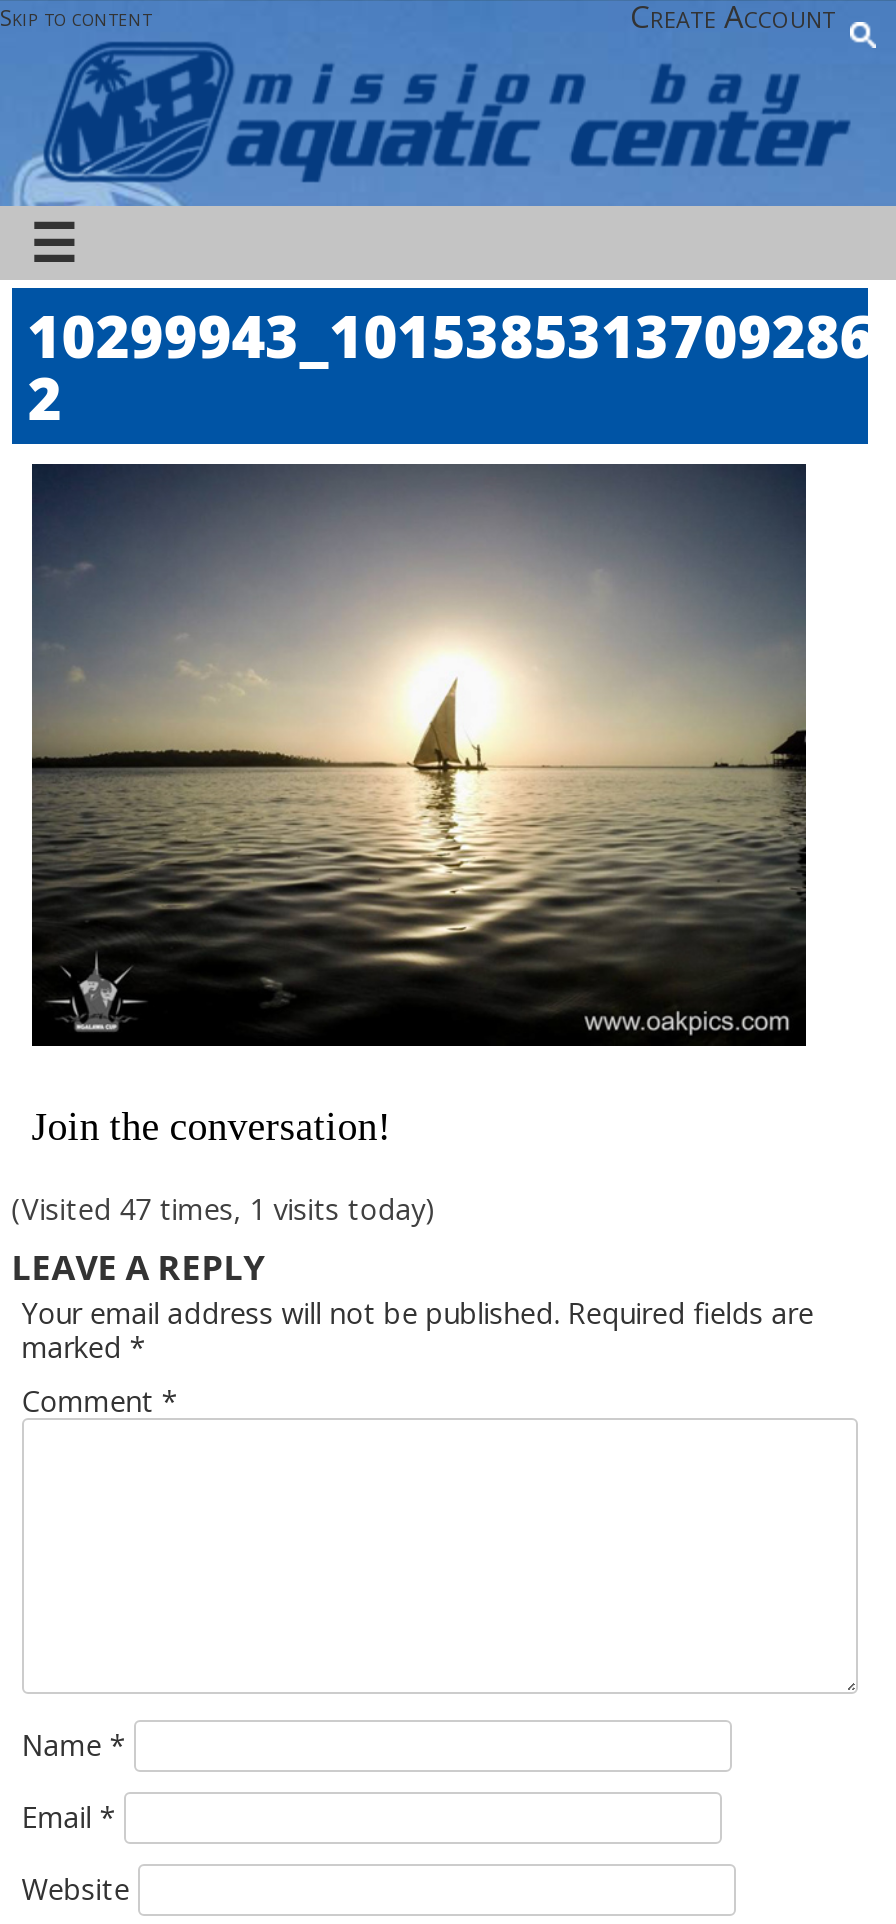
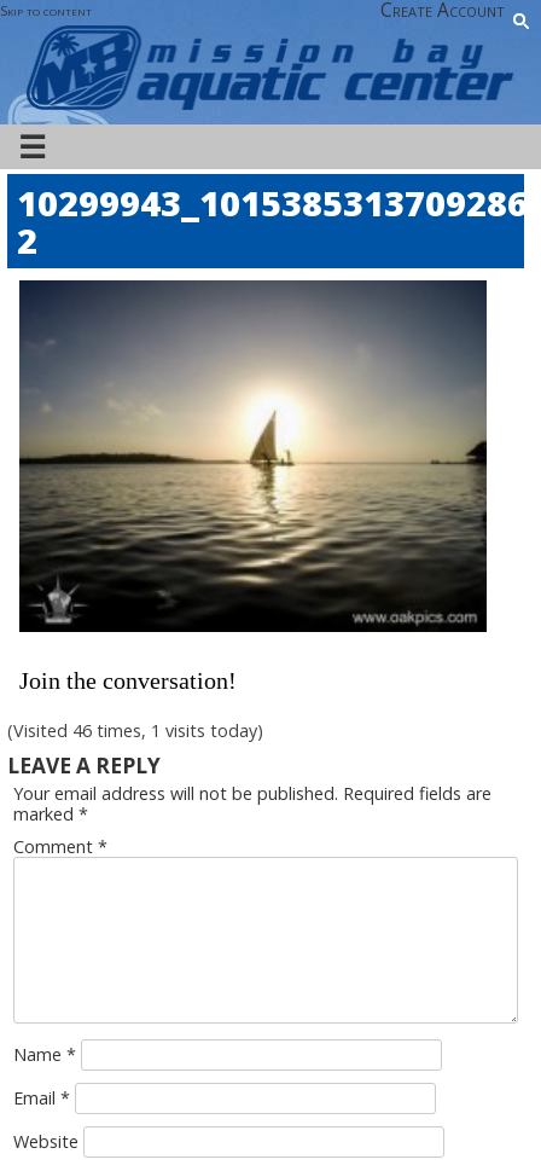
- (Visited 47 times, 1 visits today)
+ (Visited 46 times, 1 visits today)
